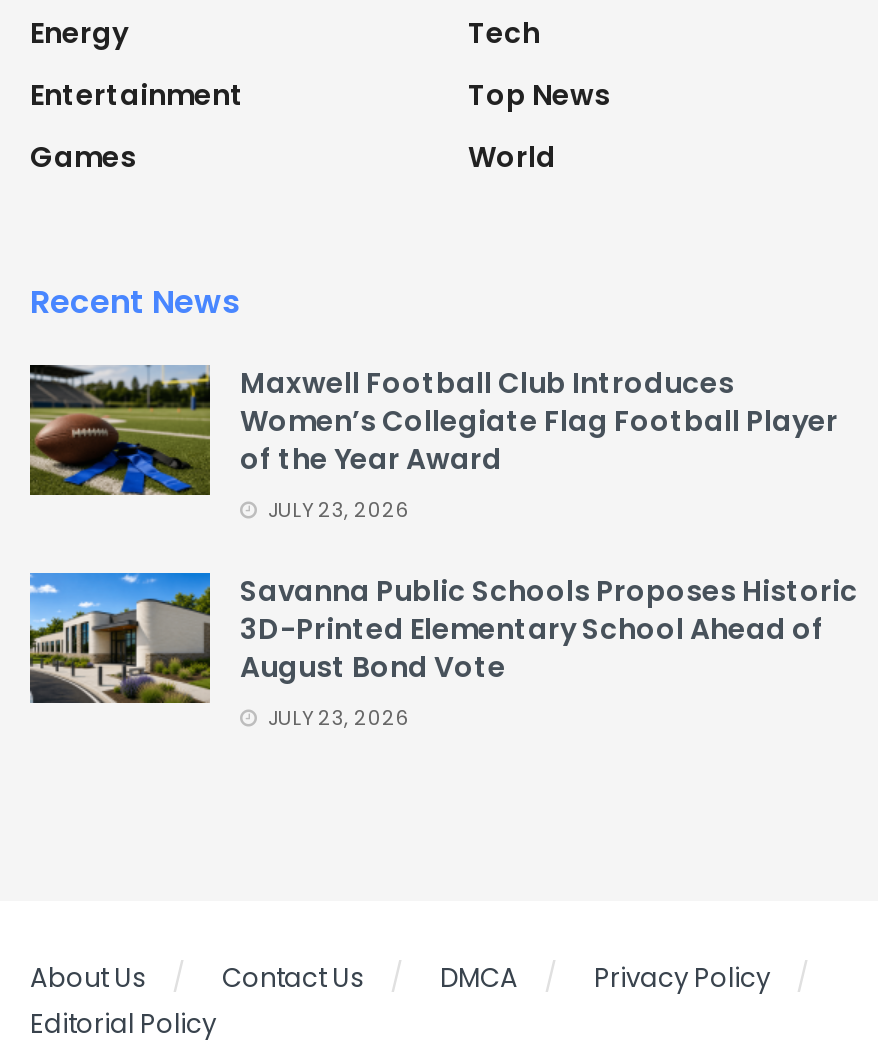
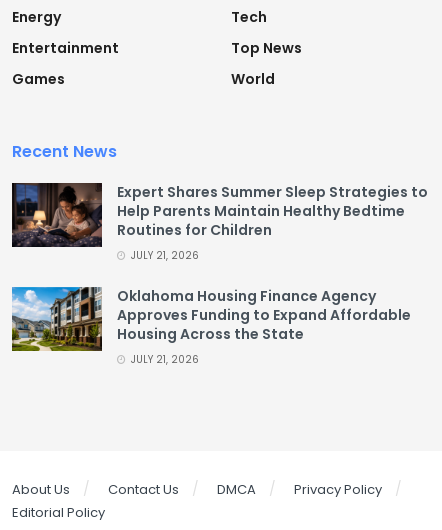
- [image]
- Maxwell Football Club Introduces
- Women’s Collegiate Flag Football Player
- of the Year Award
- JULY 23, 2026
+ [image]
+ Expert Shares Summer Sleep Strategies to
+ Help Parents Maintain Healthy Bedtime
+ Routines for Children
+ JULY 21, 2026

- [image]
- Savanna Public Schools Proposes Historic
- 3D-Printed Elementary School Ahead of
- August Bond Vote
- JULY 23, 2026
+ [image]
+ Oklahoma Housing Finance Agency
+ Approves Funding to Expand Affordable
+ Housing Across the State
+ JULY 21, 2026
